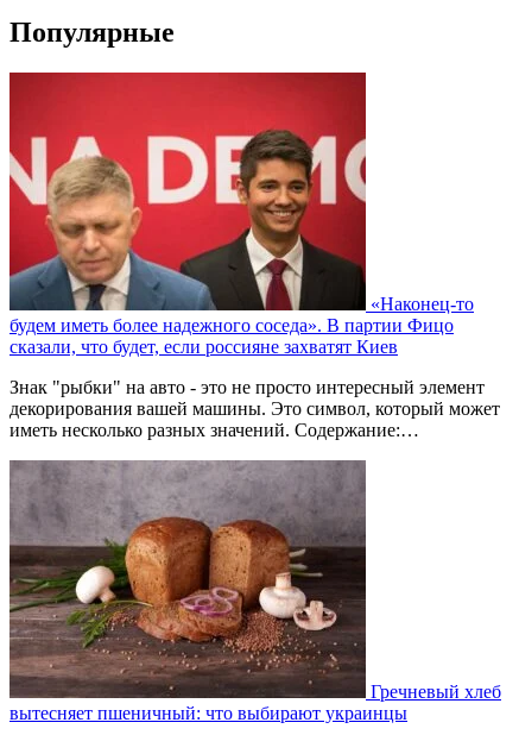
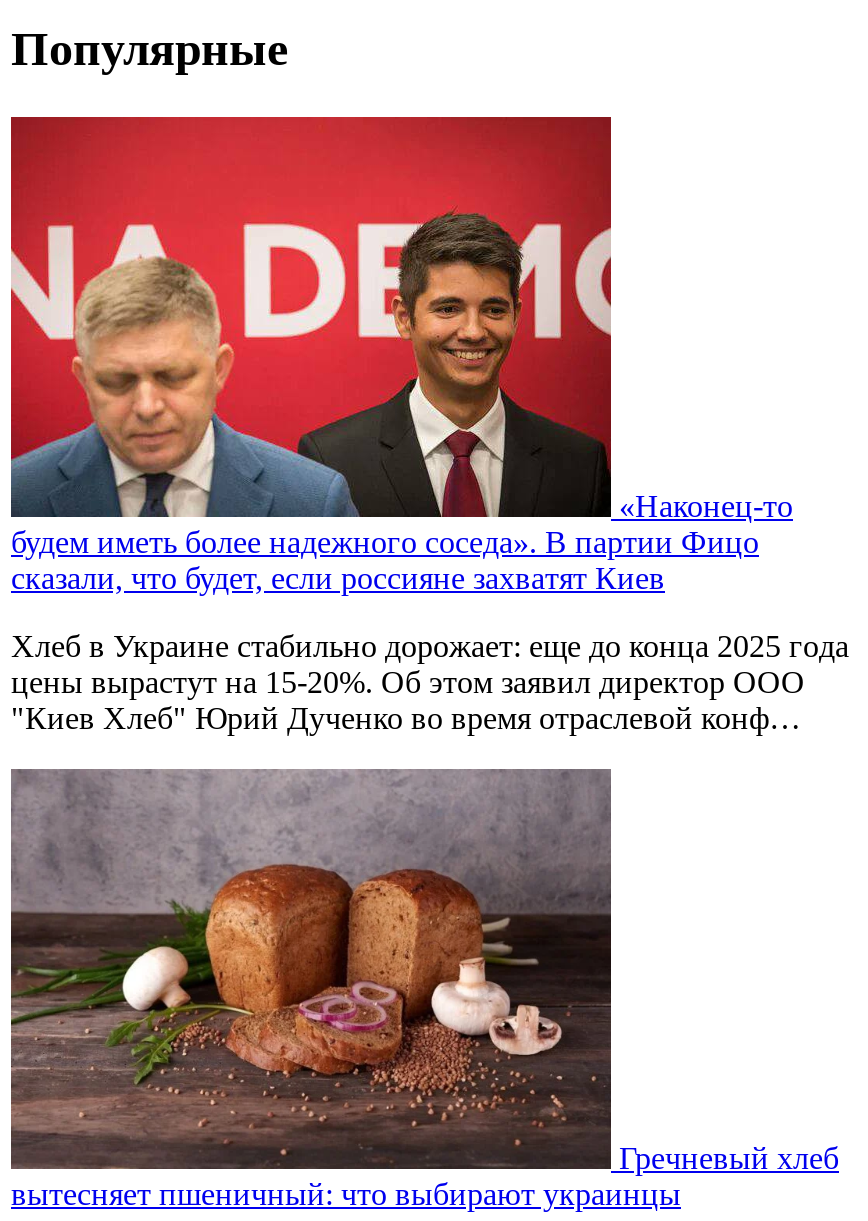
- Знак "рыбки" на авто - это не просто интересный элемент
- декорирования вашей машины. Это символ, который может
- иметь несколько разных значений. Содержание:…
+ Хлеб в Украине стабильно дорожает: еще до конца 2025 года
+ цены вырастут на 15-20%. Об этом заявил директор ООО
+ "Киев Хлеб" Юрий Дученко во время отраслевой конф…
